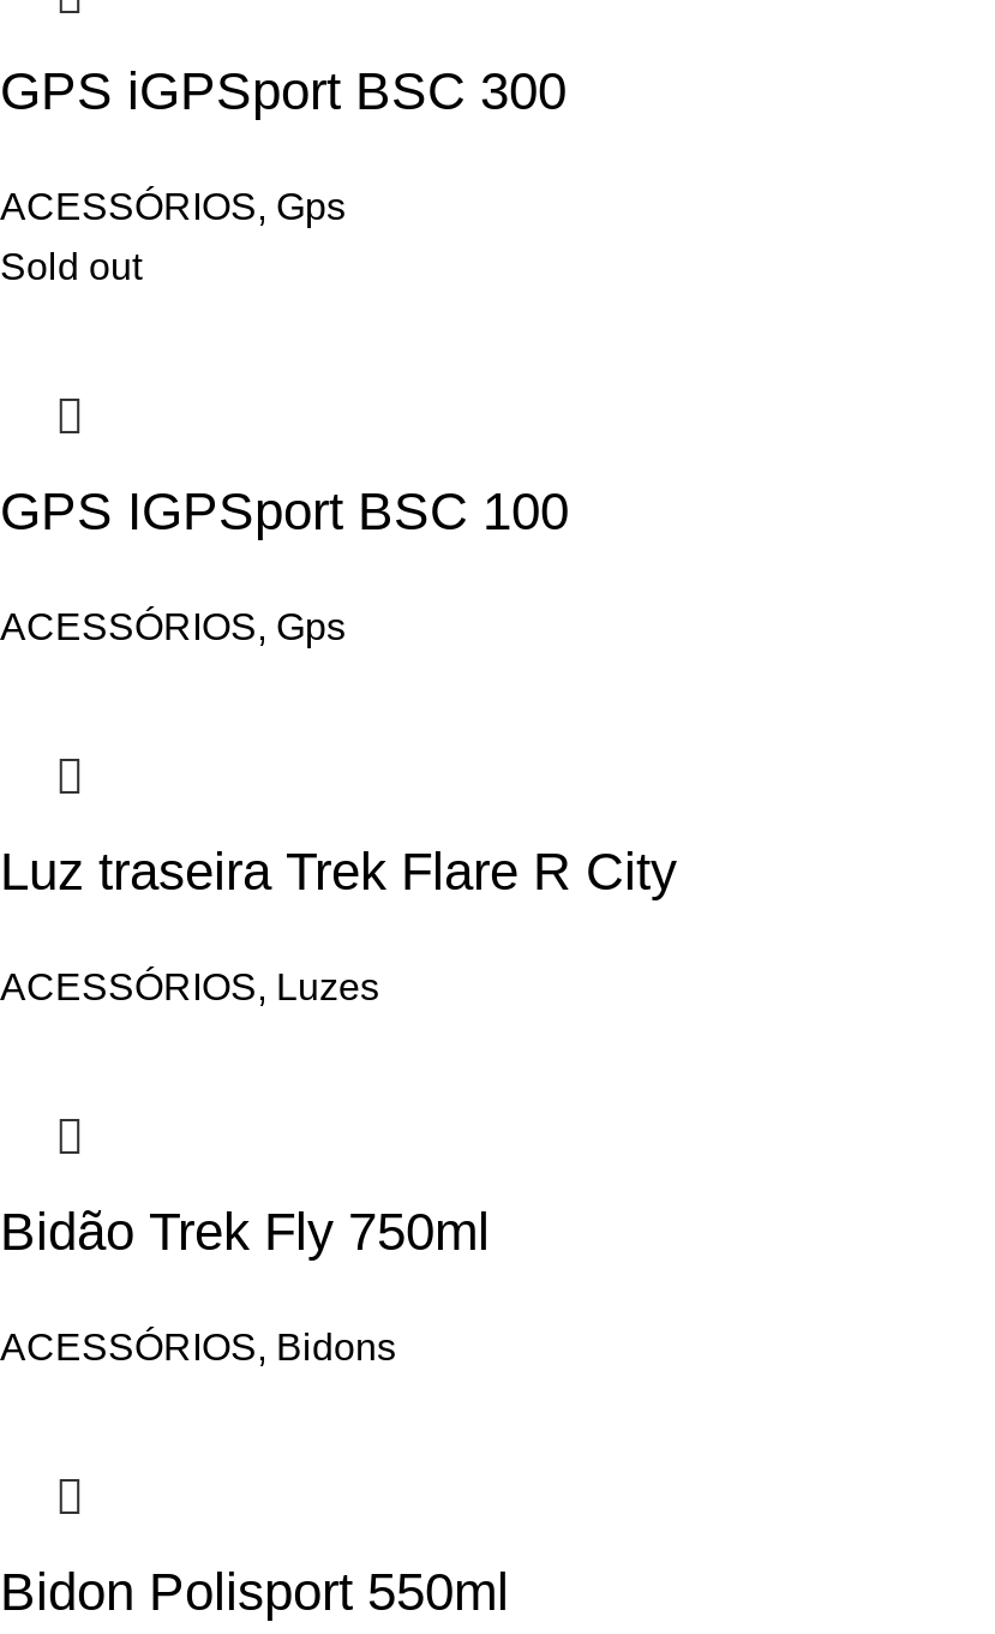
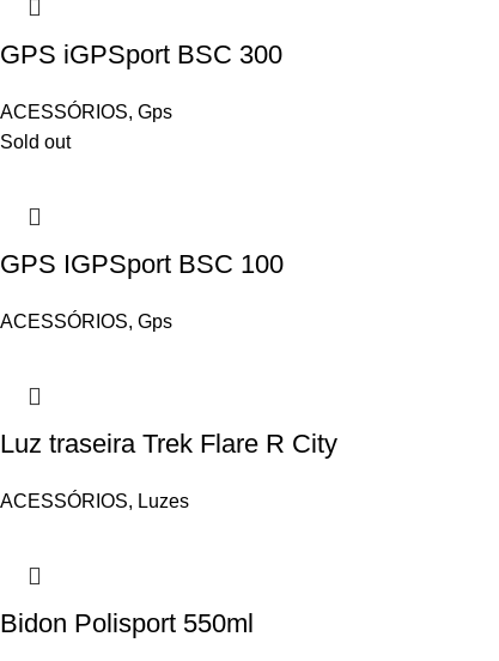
- Bidão Trek Fly 750ml
- ACESSÓRIOS, Bidons
